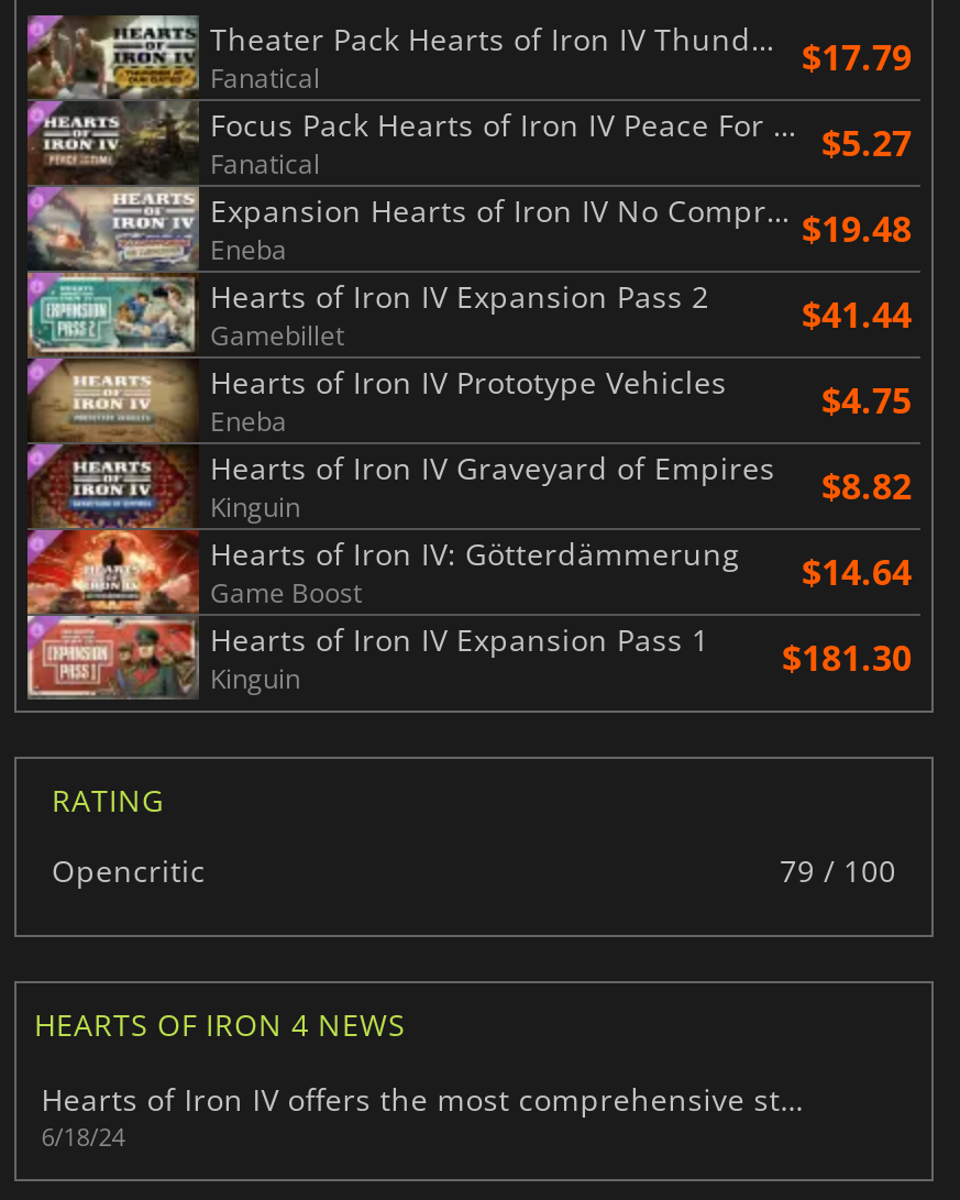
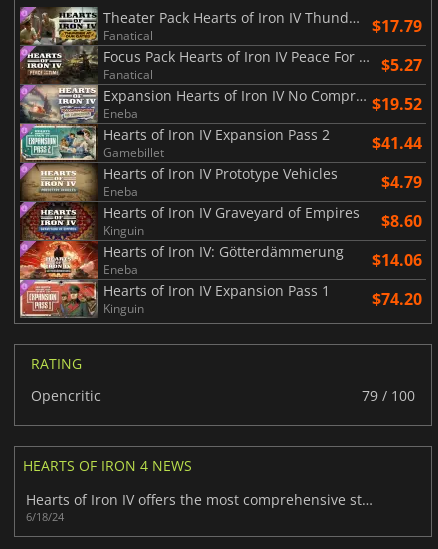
- $19.48
+ $19.52

- $4.75
+ $4.79

- Hearts of Iron IV Graveyard of Empires $8.82
+ Hearts of Iron IV Graveyard of Empires $8.60

- Game Boost
- $14.64
+ Eneba
+ $14.06

- $181.30
+ $74.20
